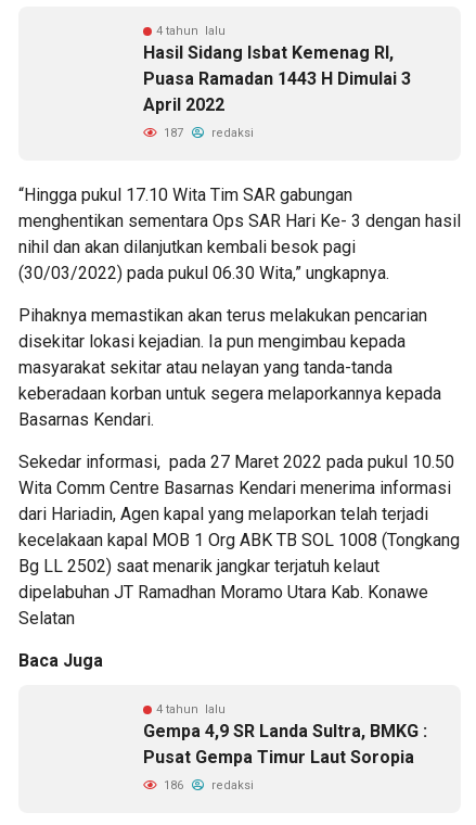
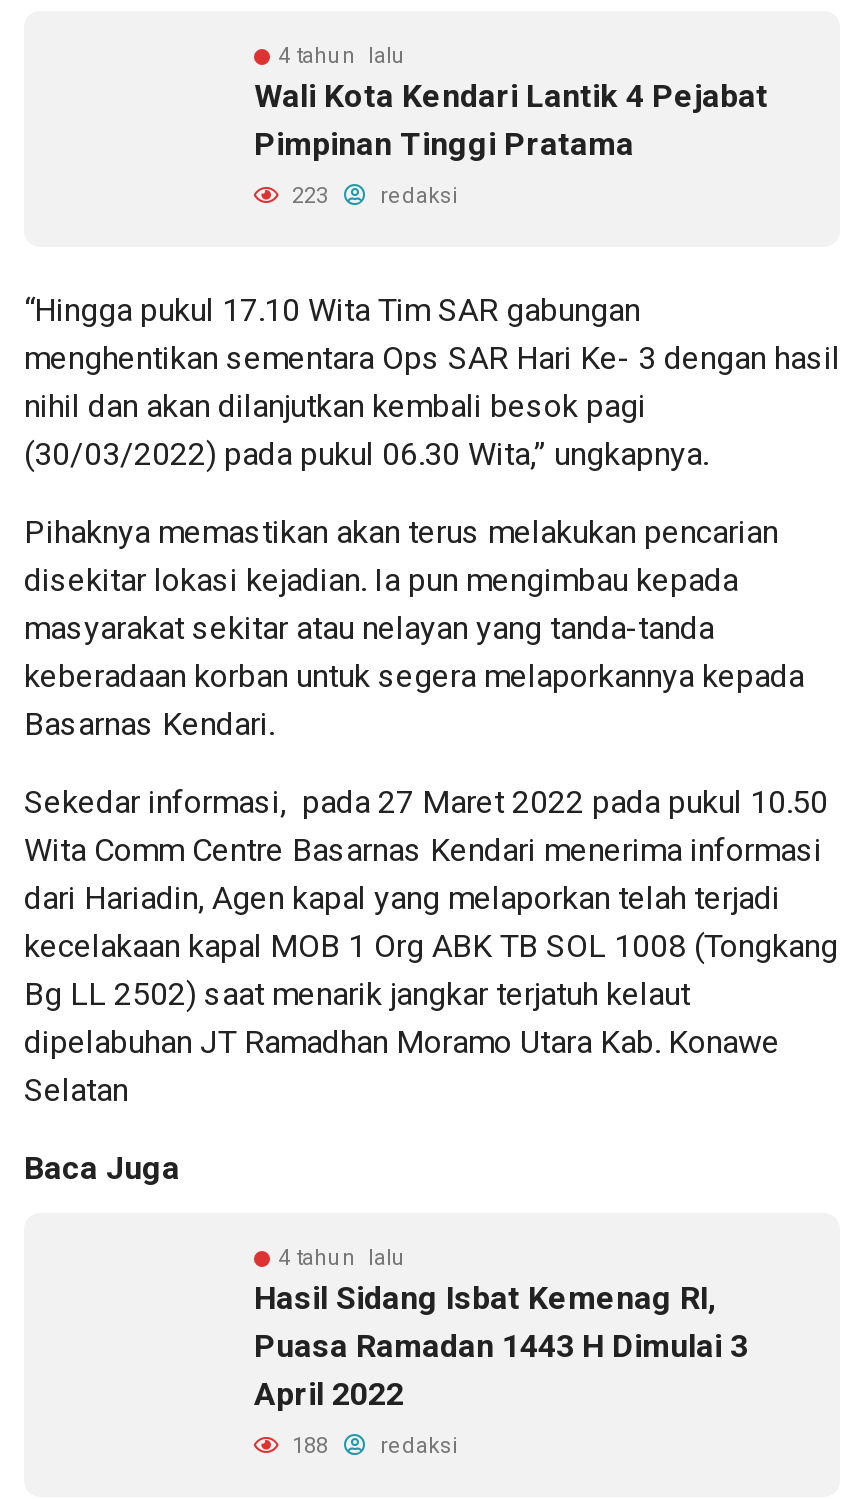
moved down: Hasil Sidang Isbat Kemenag RI, | Puasa Ramadan 1443 H Dimulai 3 | April 2022

+ Wali Kota Kendari Lantik 4 Pejabat
+ Pimpinan Tinggi Pratama

moved up: redaksi | “Hingga pukul 17.10 Wita Tim SAR gabungan | menghentikan sementara Ops SAR Hari Ke- 3 dengan hasil | ... | Baca Juga | 4 tahun lalu

- 187 redaksi
+ 223 redaksi

- Gempa 4,9 SR Landa Sultra, BMKG :
- Pusat Gempa Timur Laut Soropia

- 186 redaksi
+ 188 redaksi
